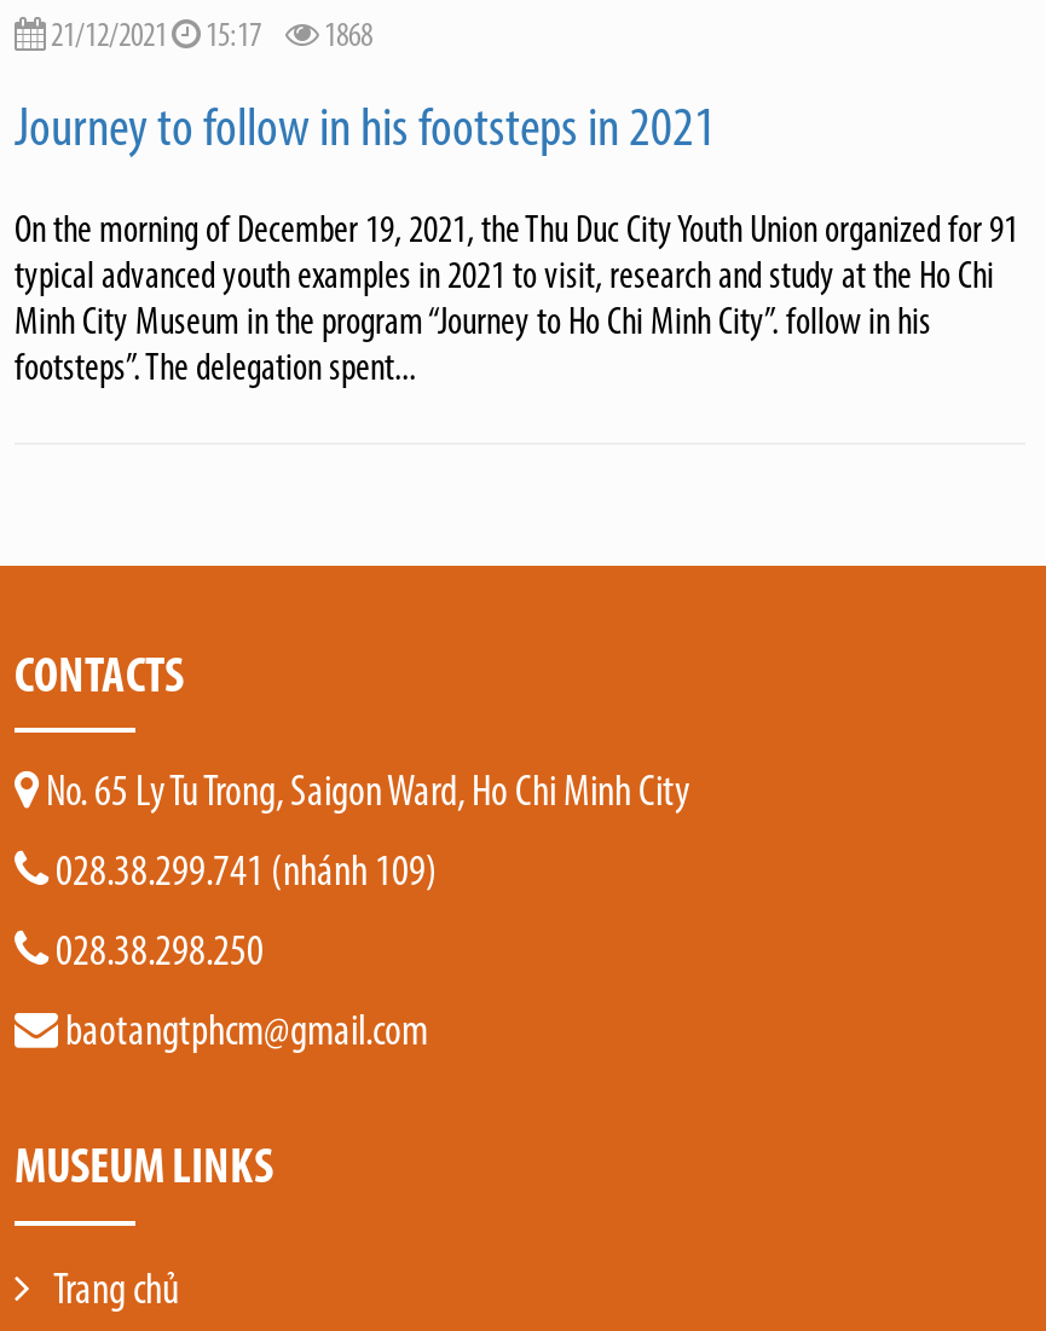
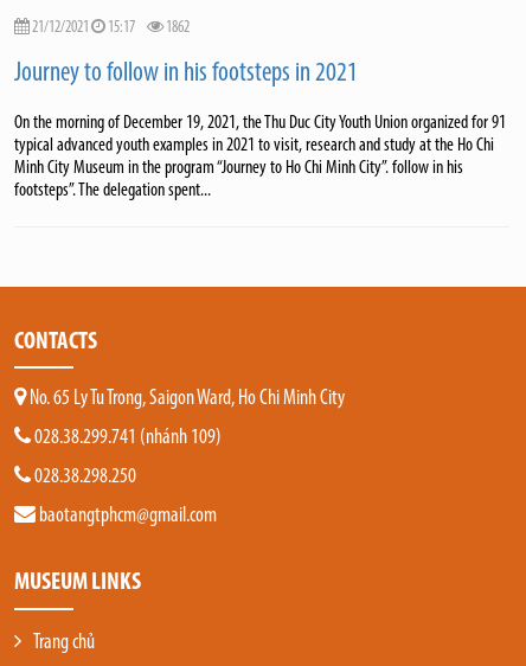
- 21/12/2021 15:17 1868
+ 21/12/2021 15:17 1862
